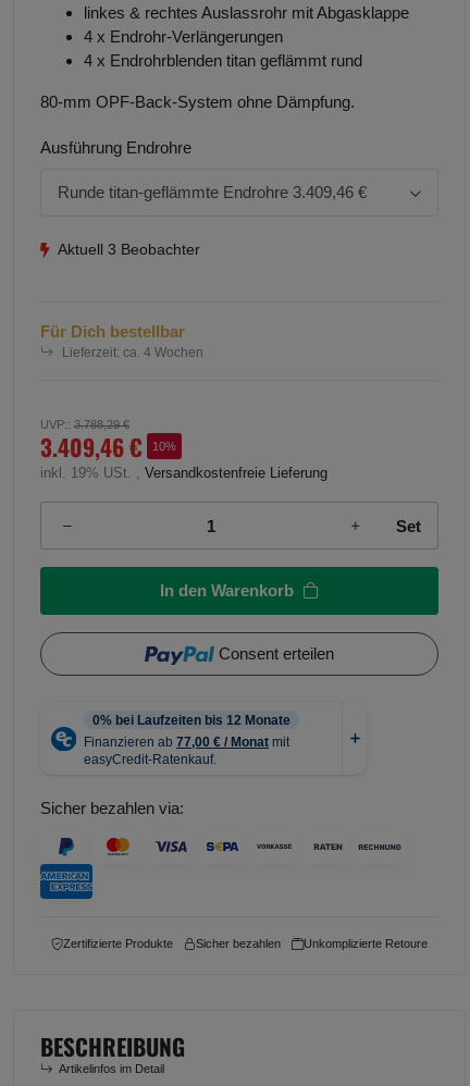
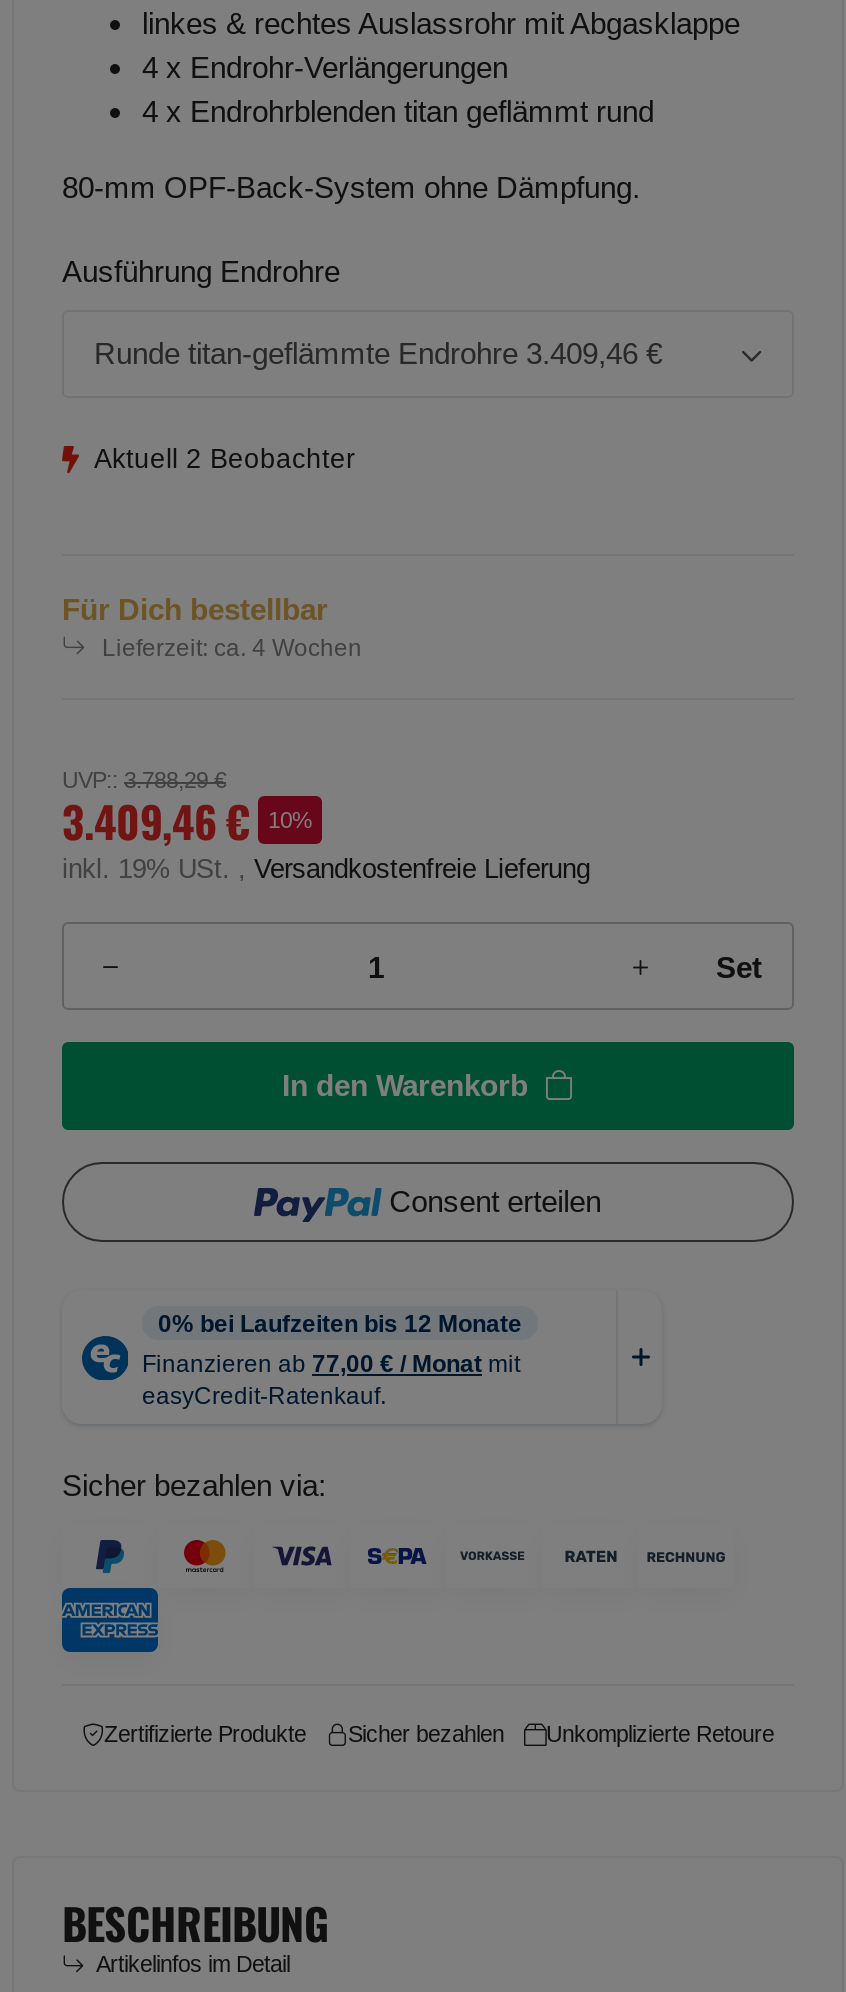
- Aktuell 3 Beobachter
+ Aktuell 2 Beobachter
